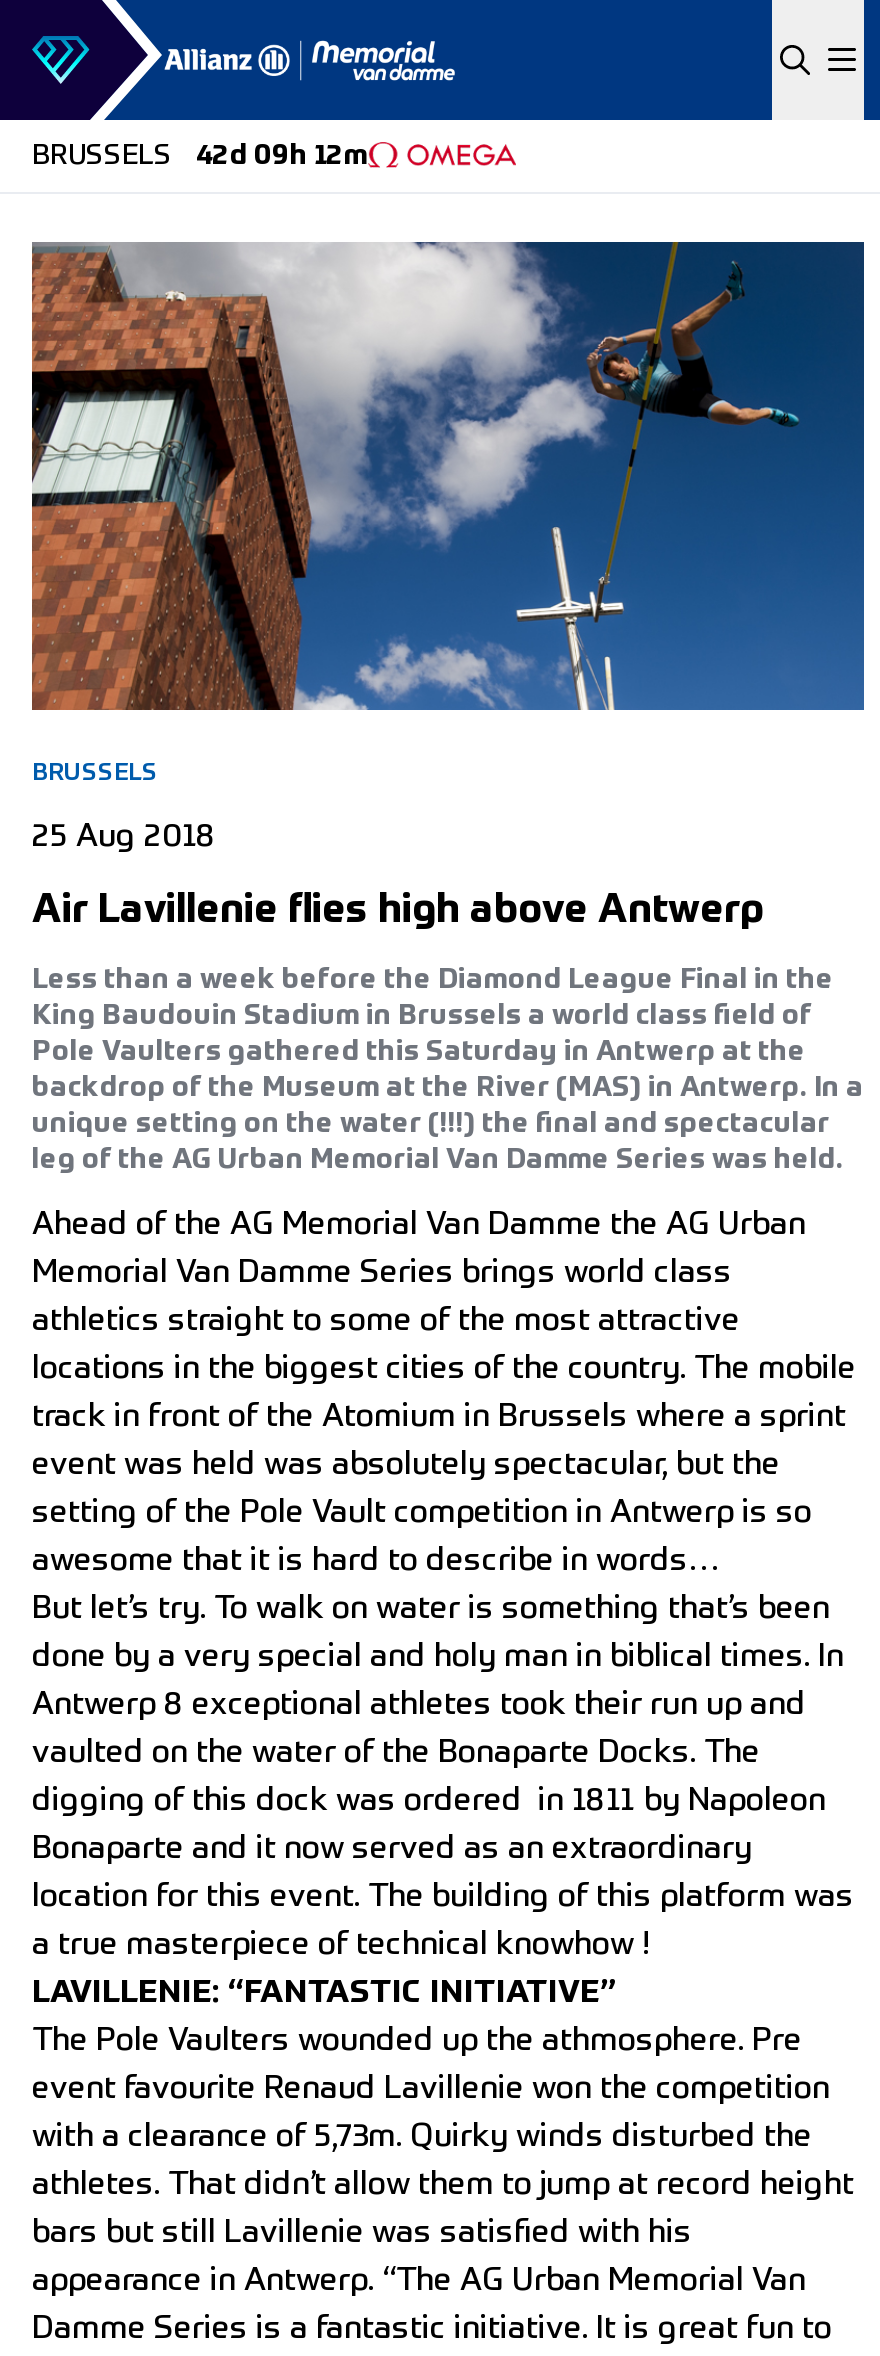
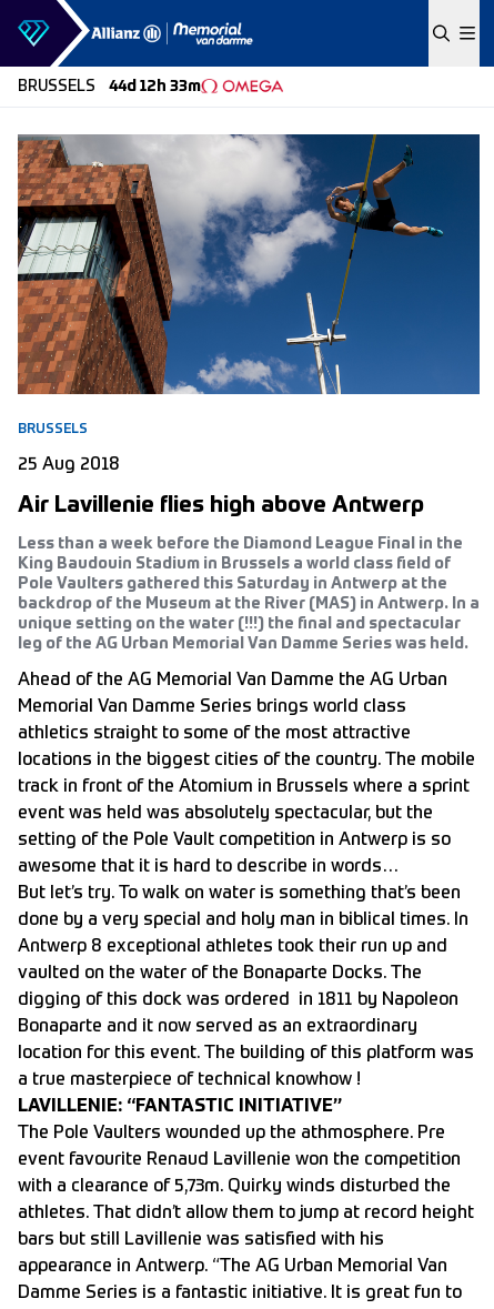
- BRUSSELS 42d 09h 12m
+ BRUSSELS 44d 12h 33m
